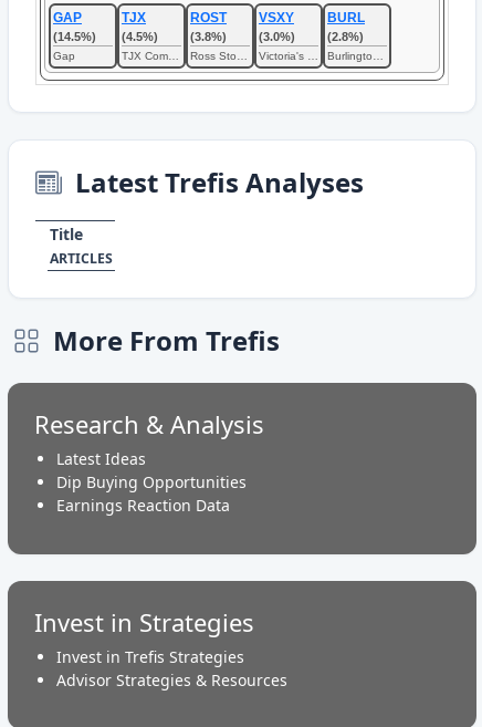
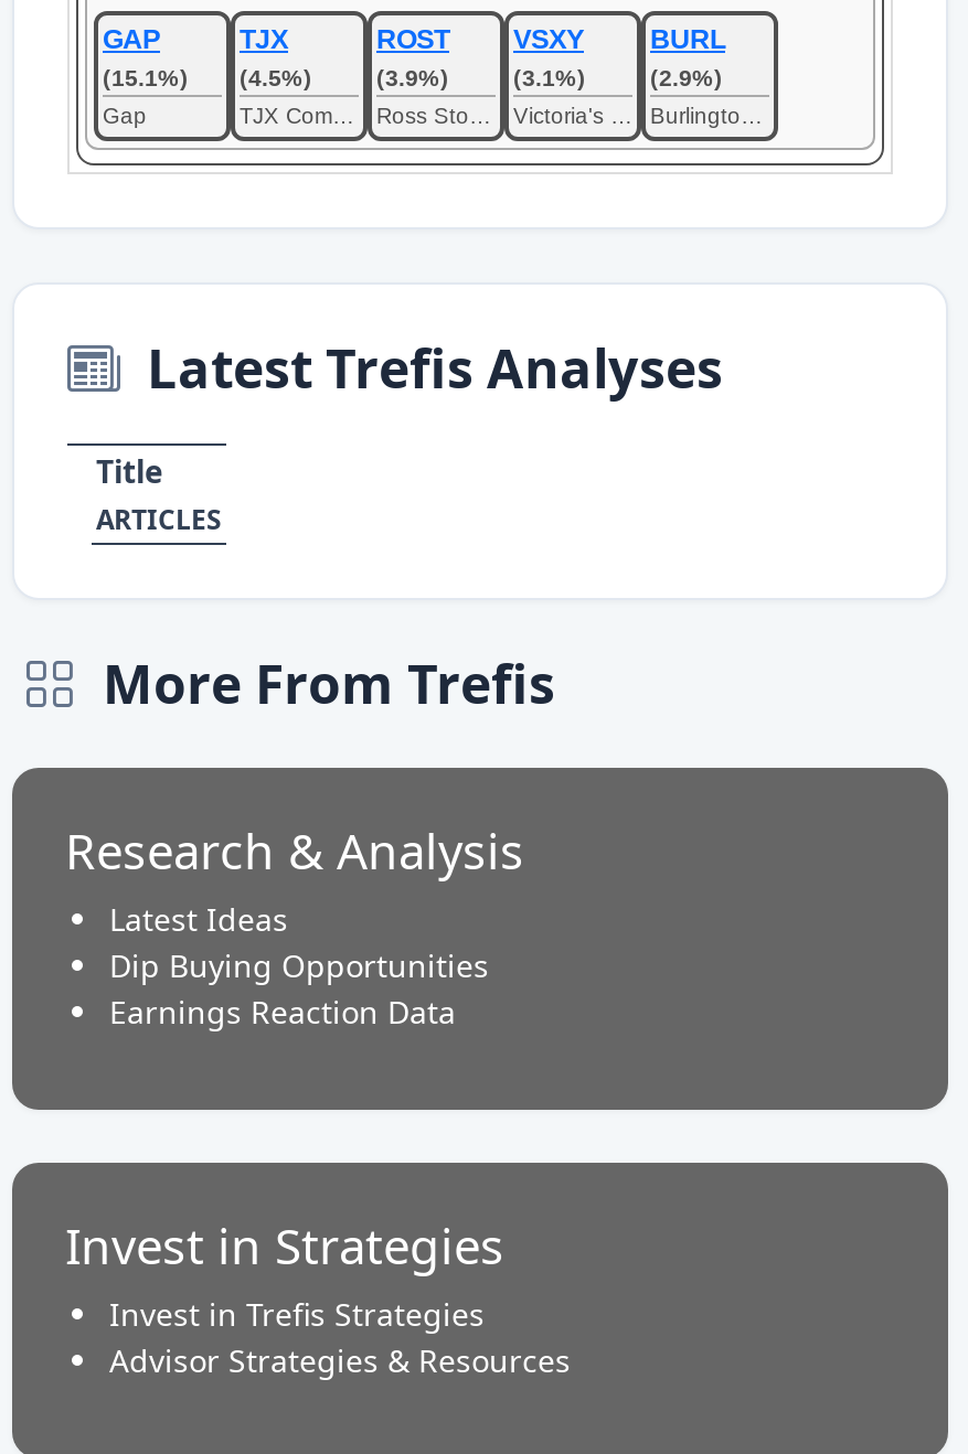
- (14.5%) (4.5%)
+ (15.1%) (4.5%)

- (3.8%)
+ (3.9%)

- (3.0%)
+ (3.1%)

- (2.8%)
+ (2.9%)
